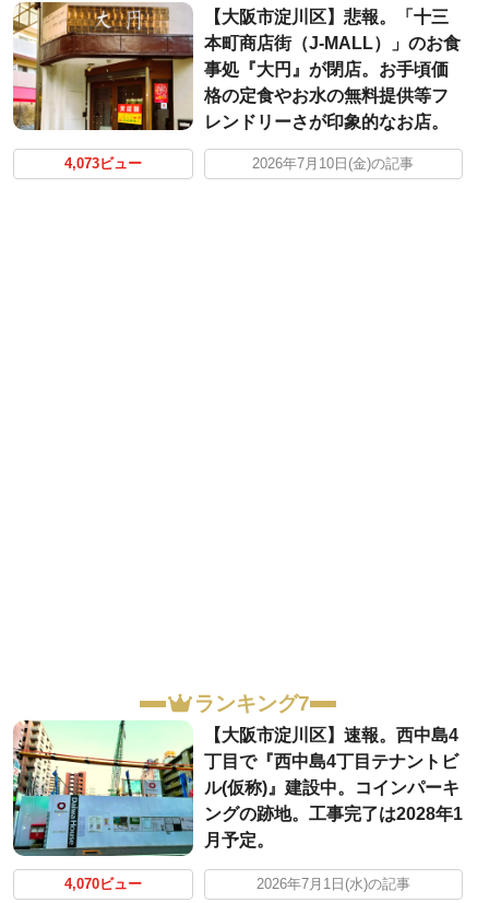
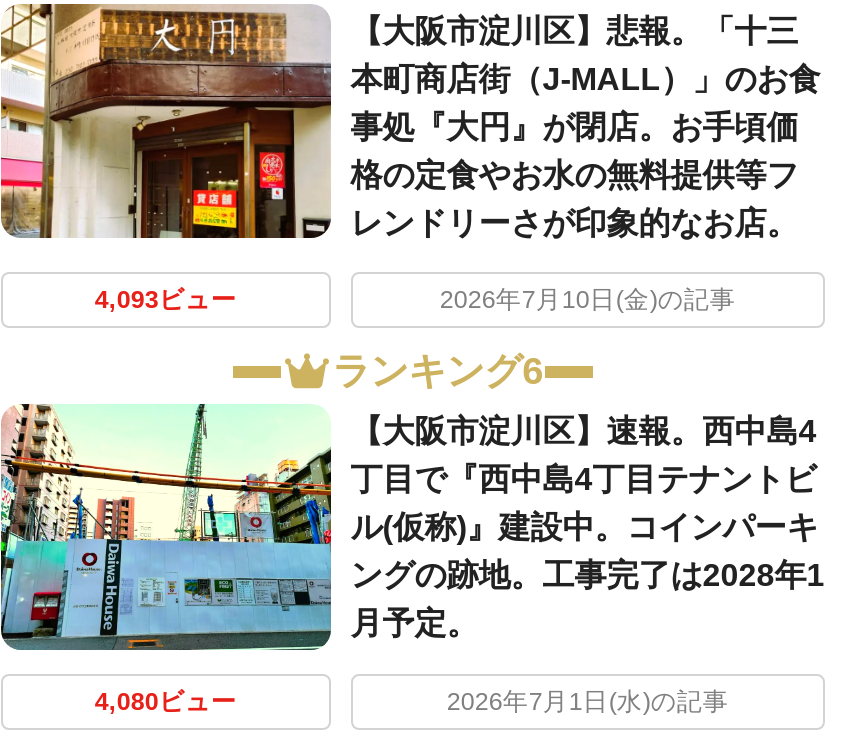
- 4,073ビュー
+ 4,093ビュー

- ランキング7
+ ランキング6

- 4,070ビュー
+ 4,080ビュー
